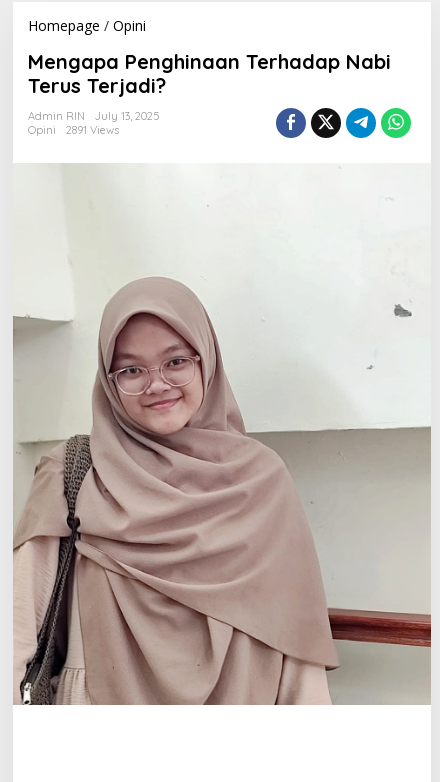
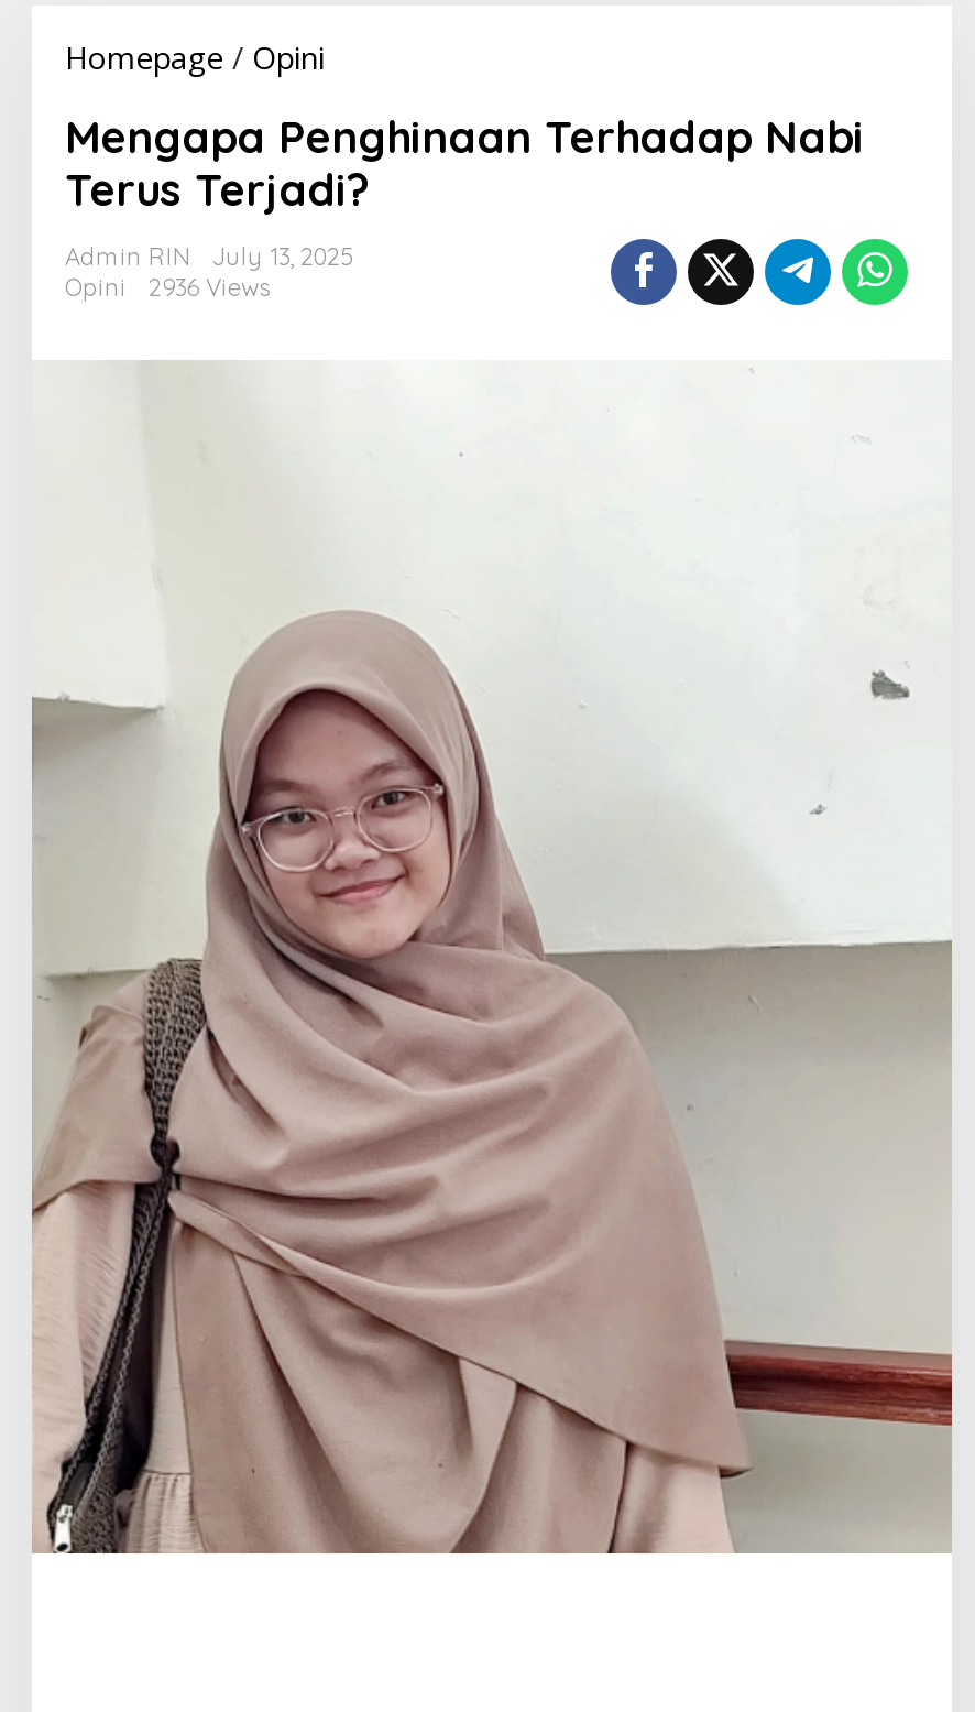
- 2891 Views
+ 2936 Views
